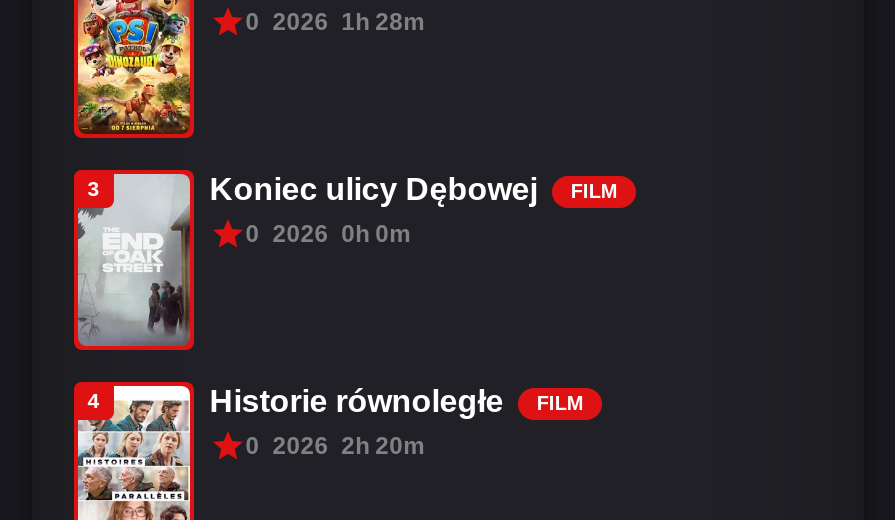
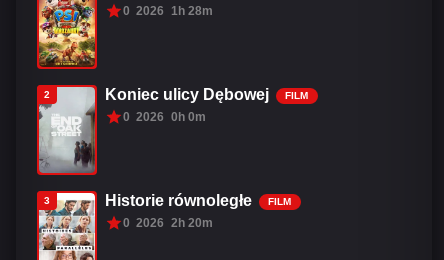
- 3
+ 2

- 4
+ 3
